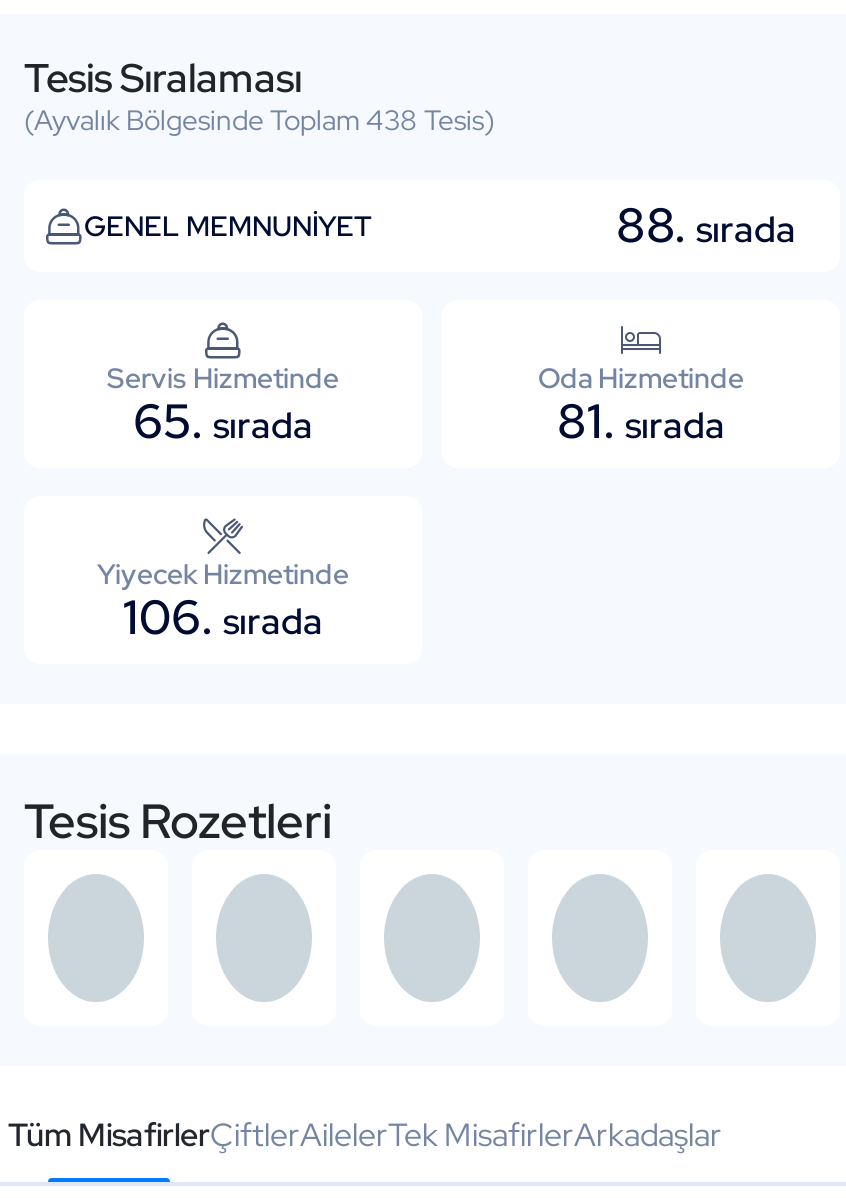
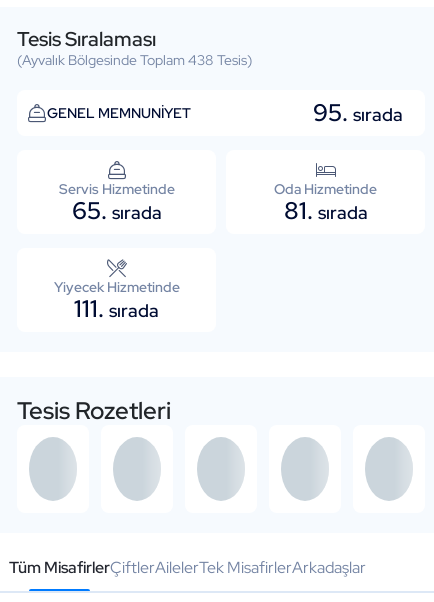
- 88. sırada
+ 95. sırada

- 106. sırada
+ 111. sırada
